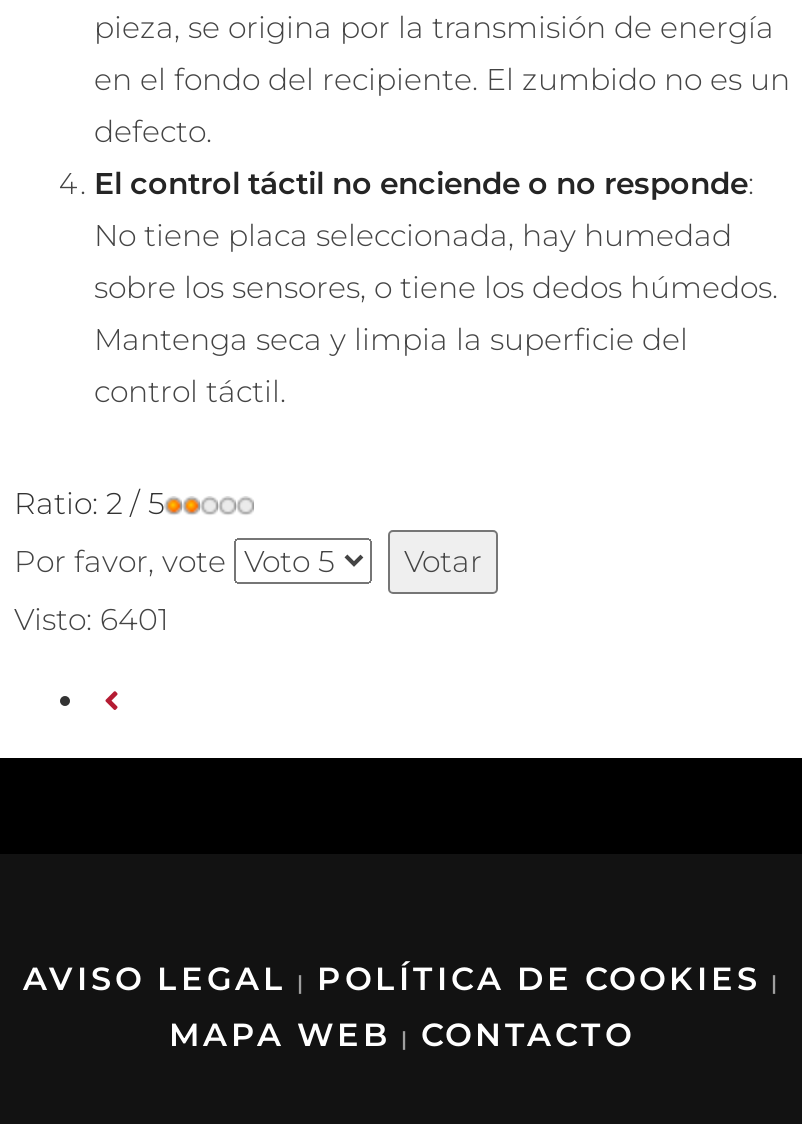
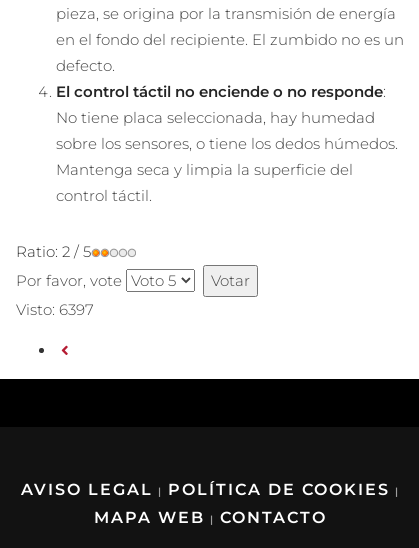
- Visto: 6401
+ Visto: 6397
